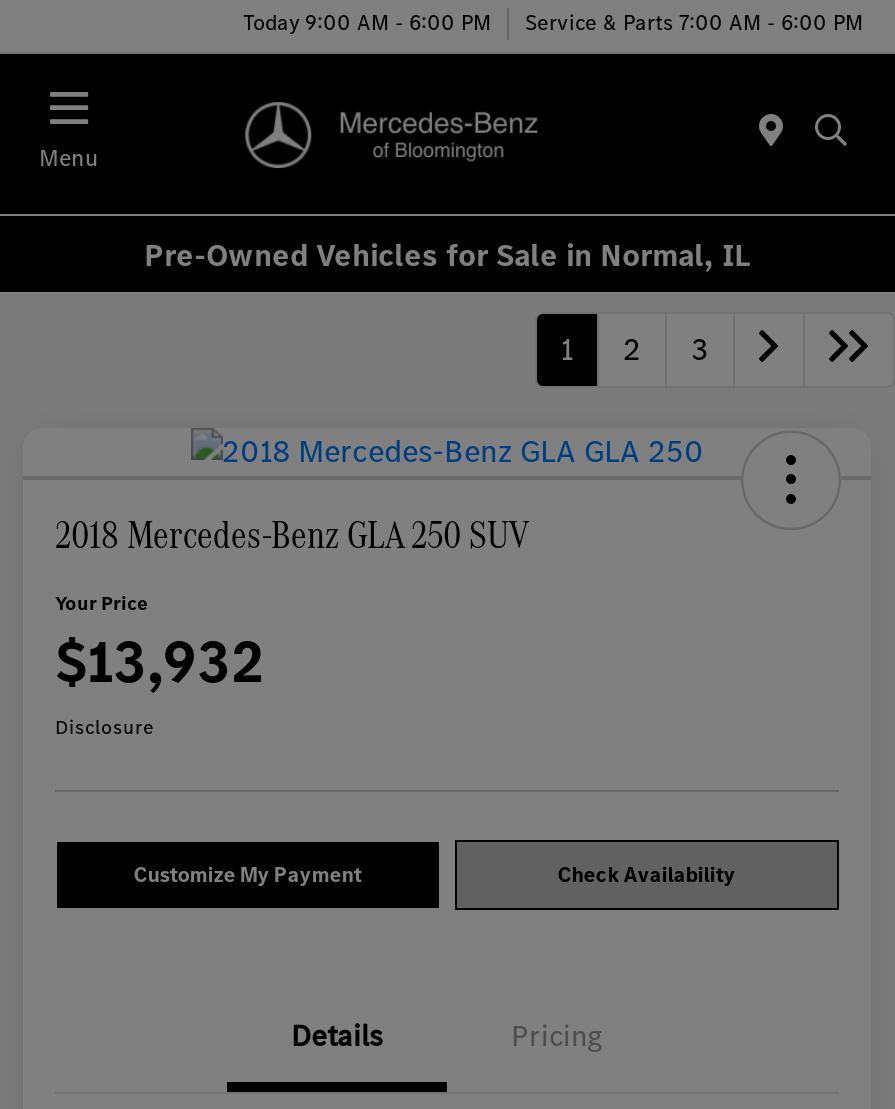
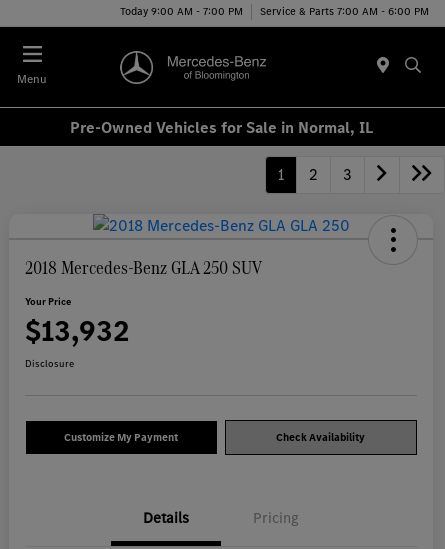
- Today 9:00 AM - 6:00 PM Service & Parts 7:00 AM - 6:00 PM
+ Today 9:00 AM - 7:00 PM Service & Parts 7:00 AM - 6:00 PM
